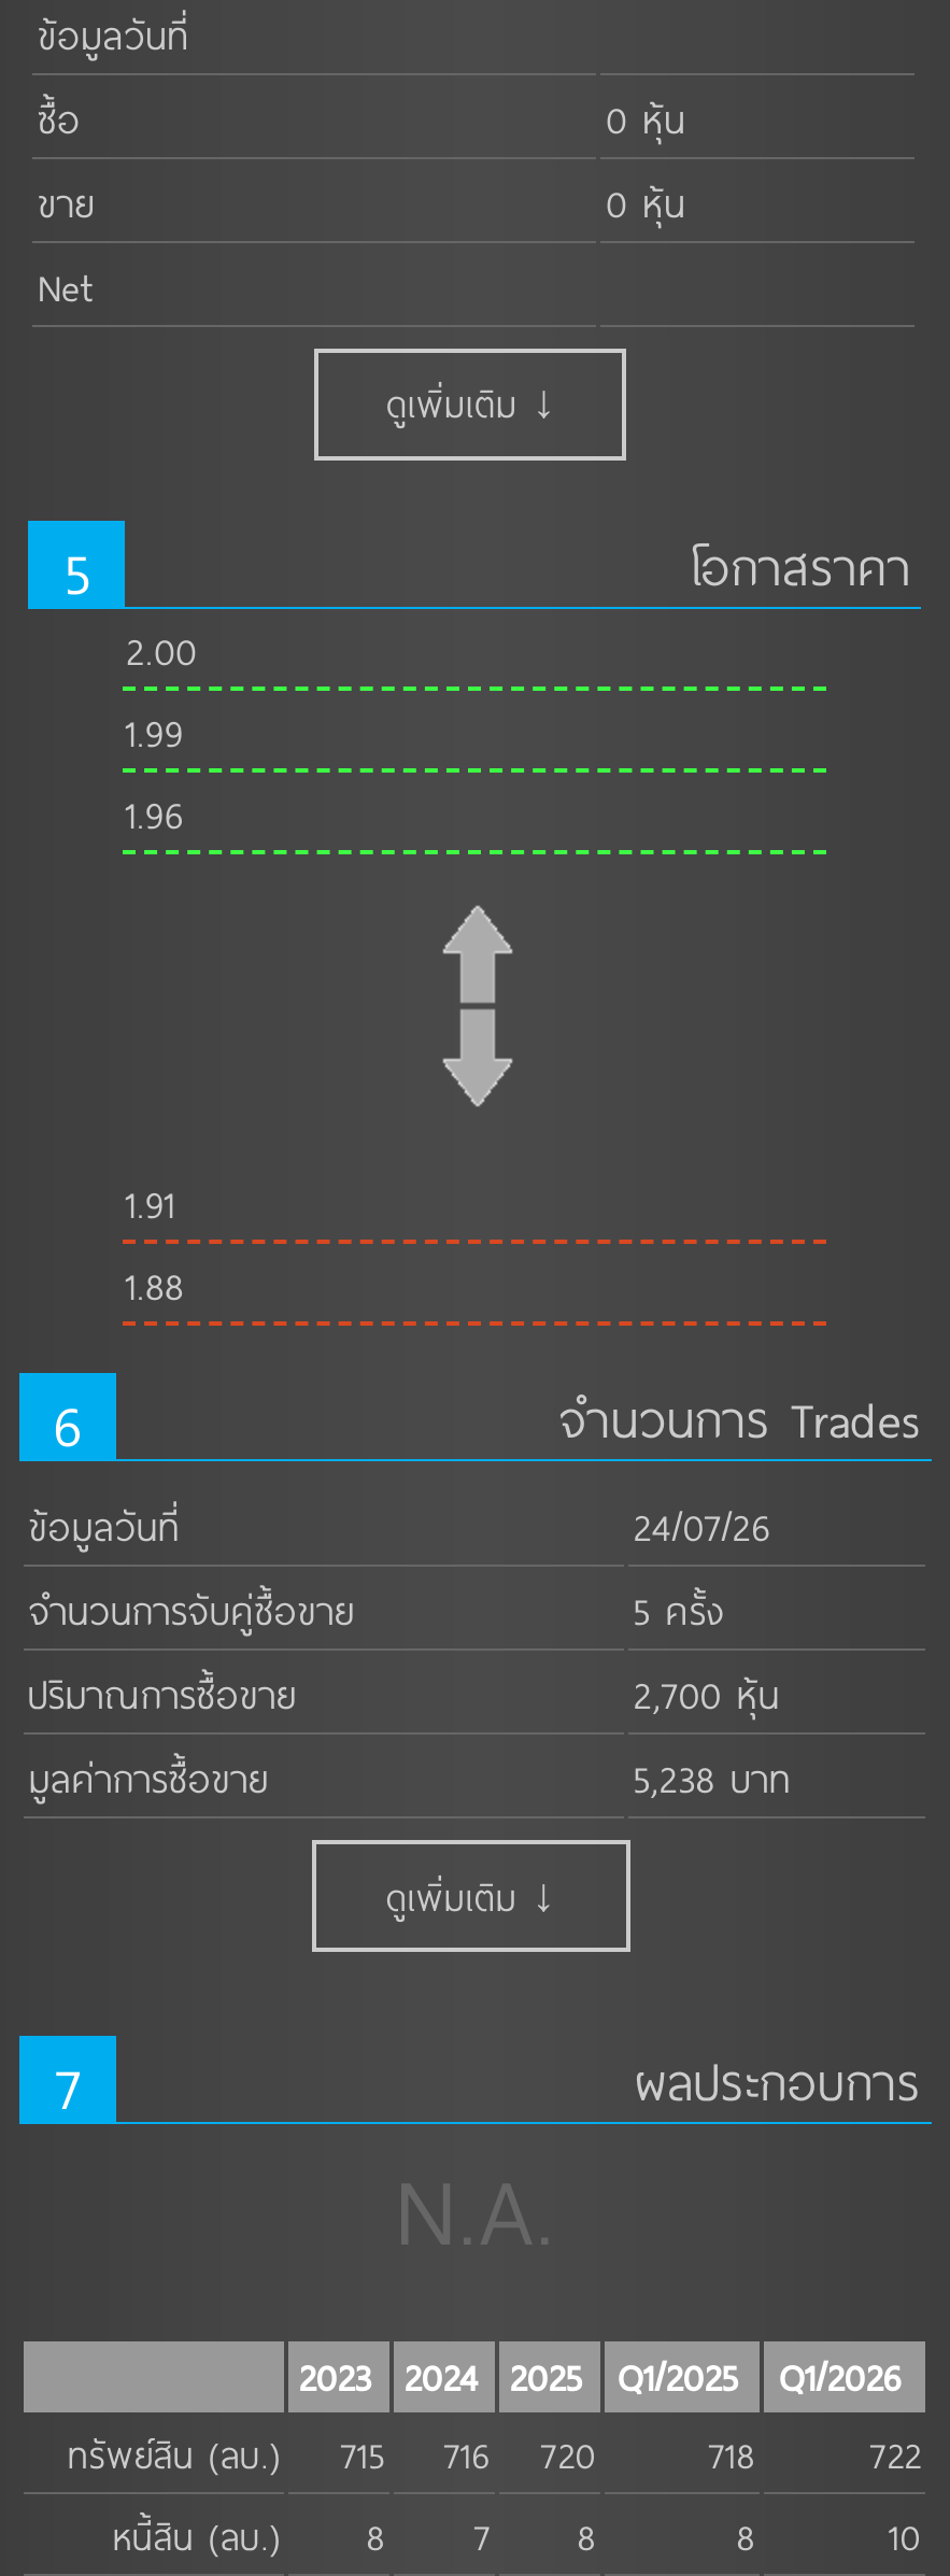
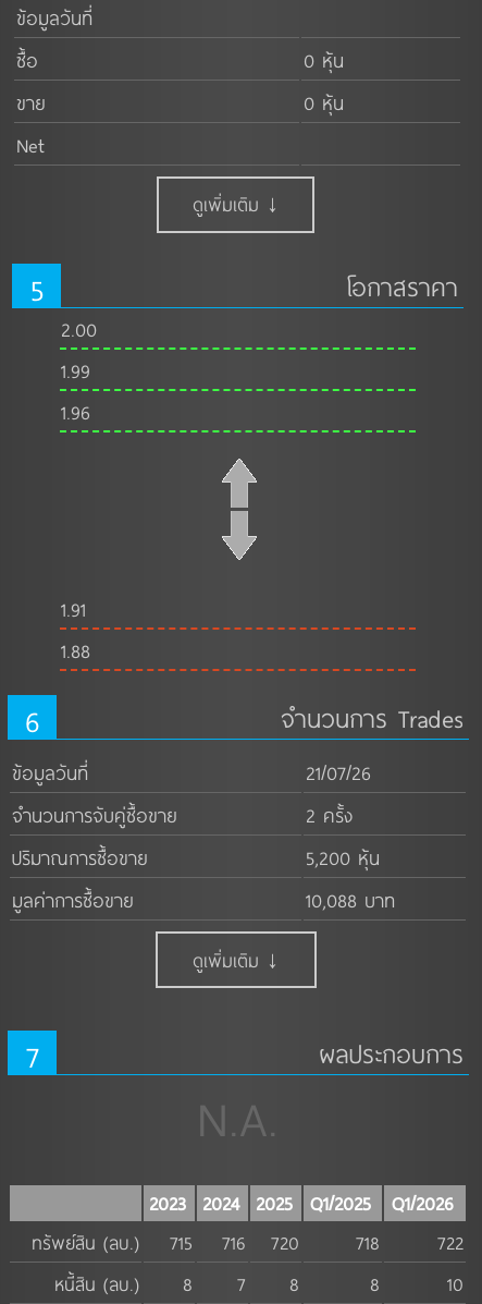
- 24/07/26
+ 21/07/26

- 5 ครั้ง
+ 2 ครั้ง

- 2,700 หุ้น
+ 5,200 หุ้น

- 5,238 บาท
+ 10,088 บาท
